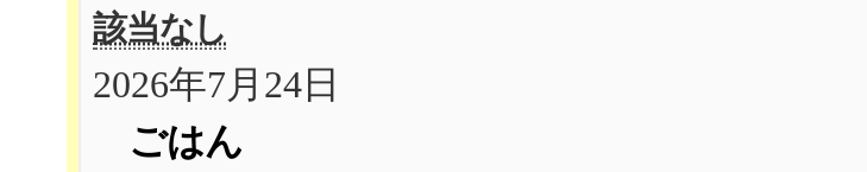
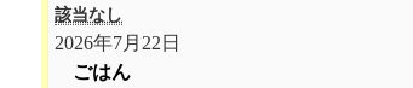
- 2026年7月24日
+ 2026年7月22日
